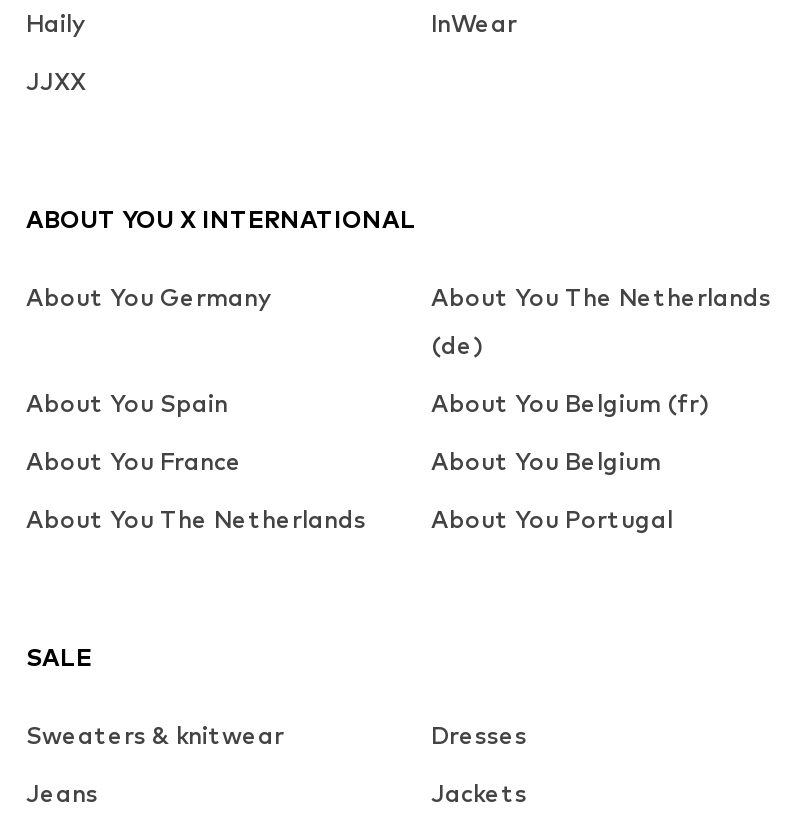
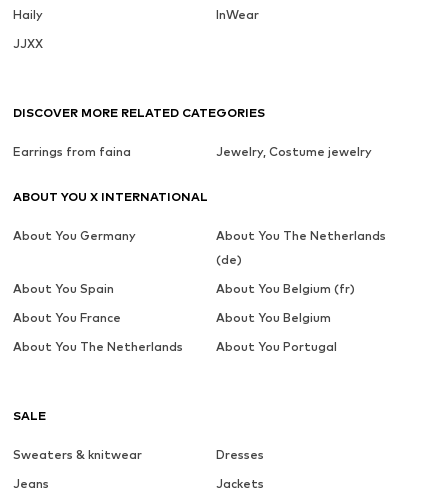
+ DISCOVER MORE RELATED CATEGORIES
+ Earrings from faina
+ Jewelry, Costume jewelry
